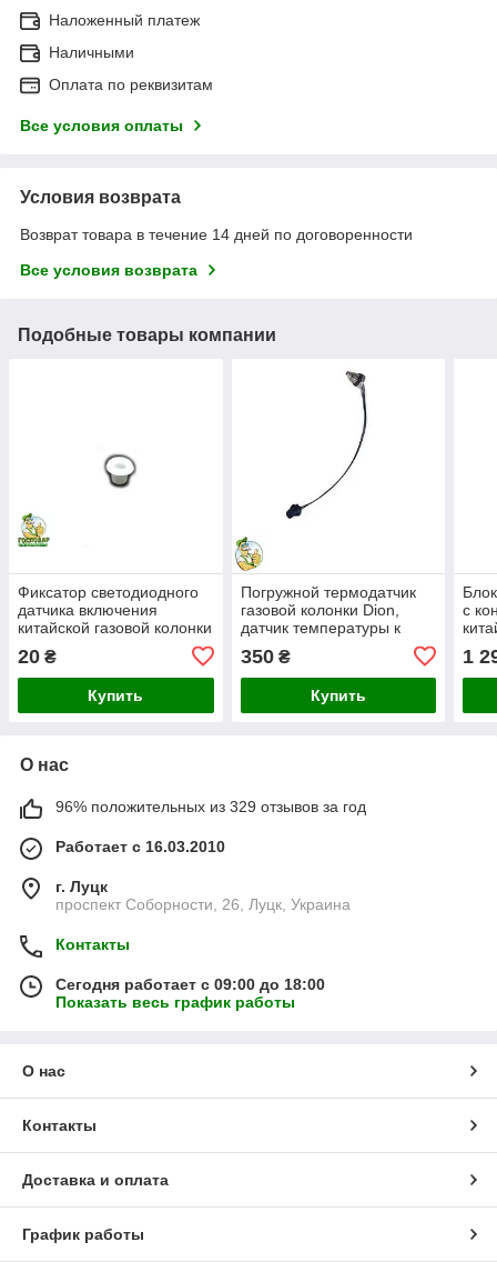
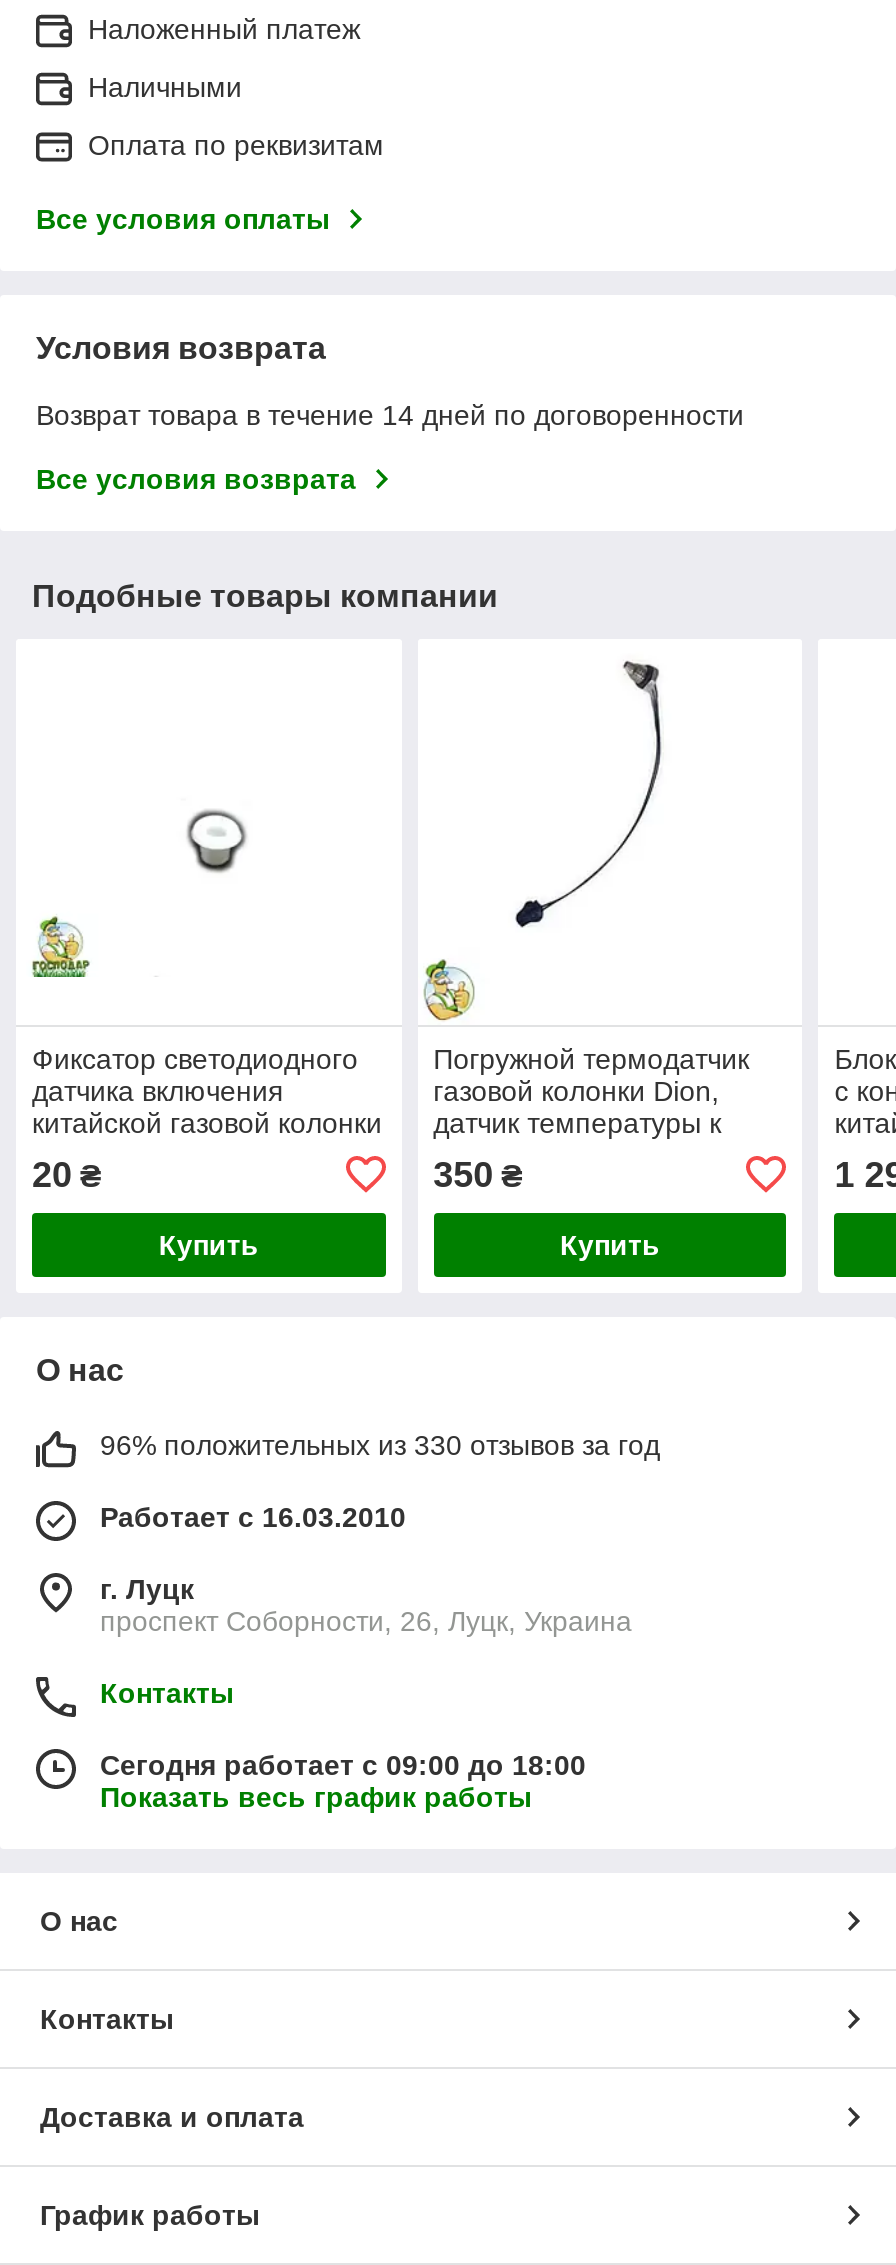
- 96% положительных из 329 отзывов за год
+ 96% положительных из 330 отзывов за год
